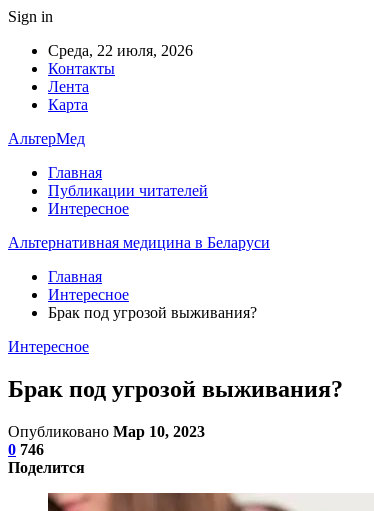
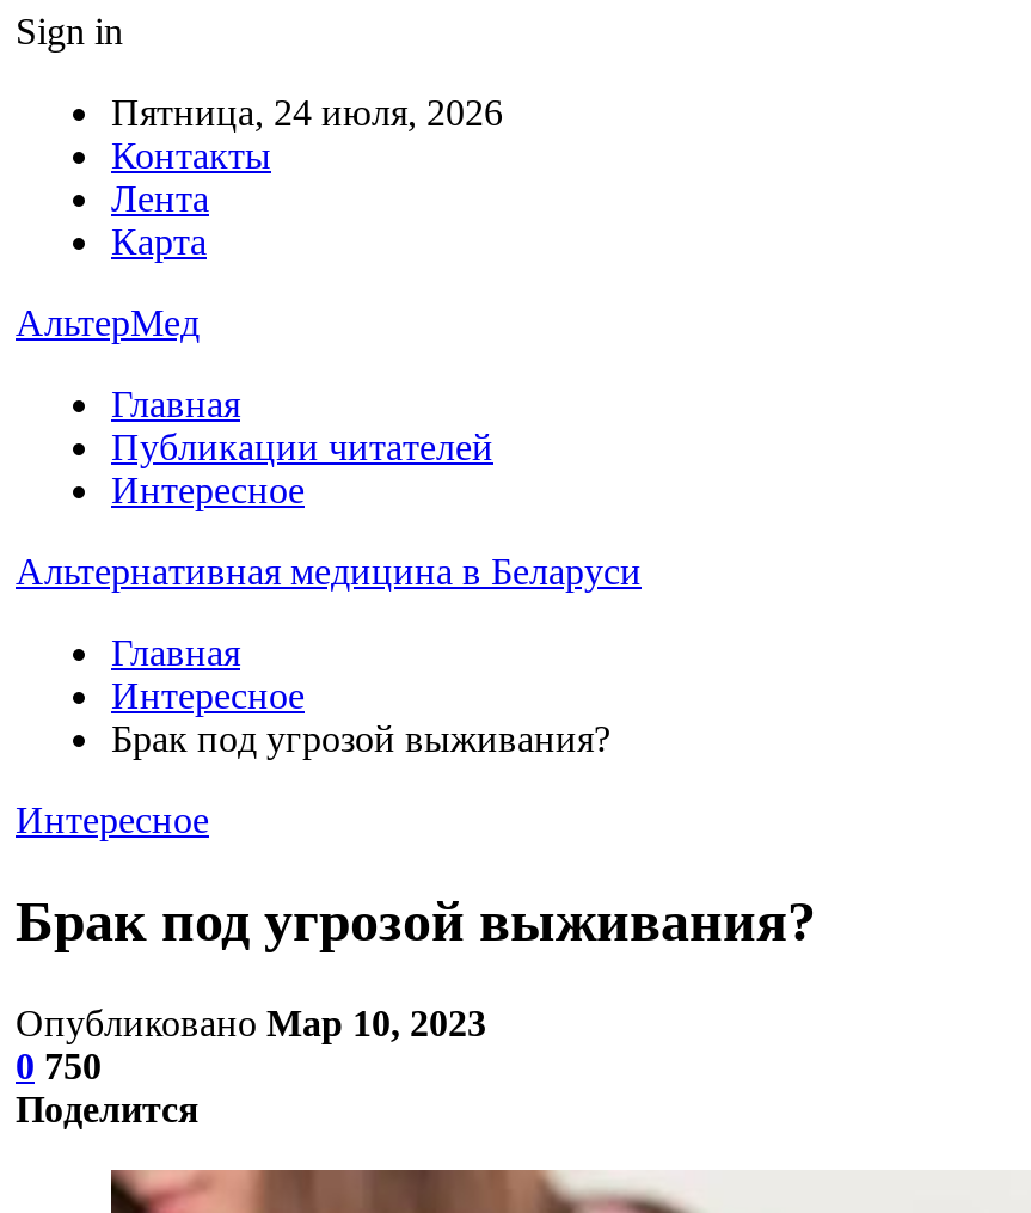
- Среда, 22 июля, 2026
+ Пятница, 24 июля, 2026

- 0 746
+ 0 750
